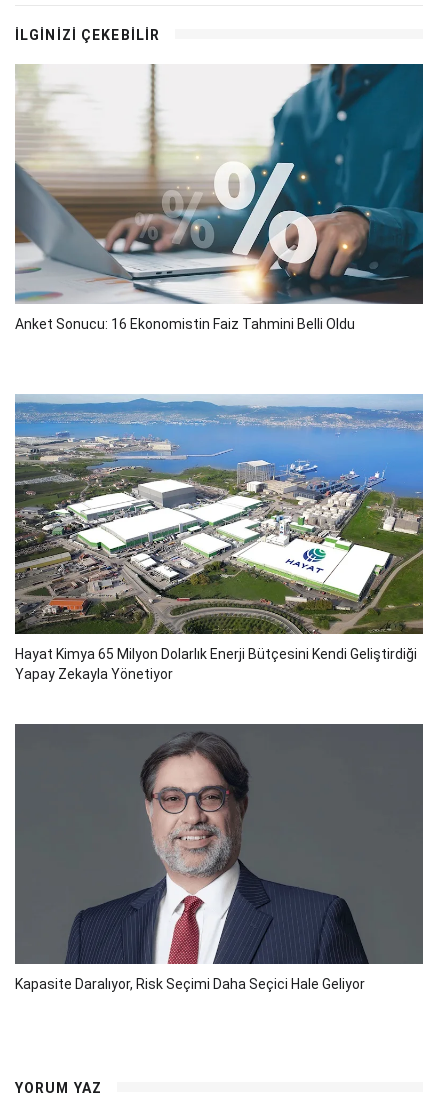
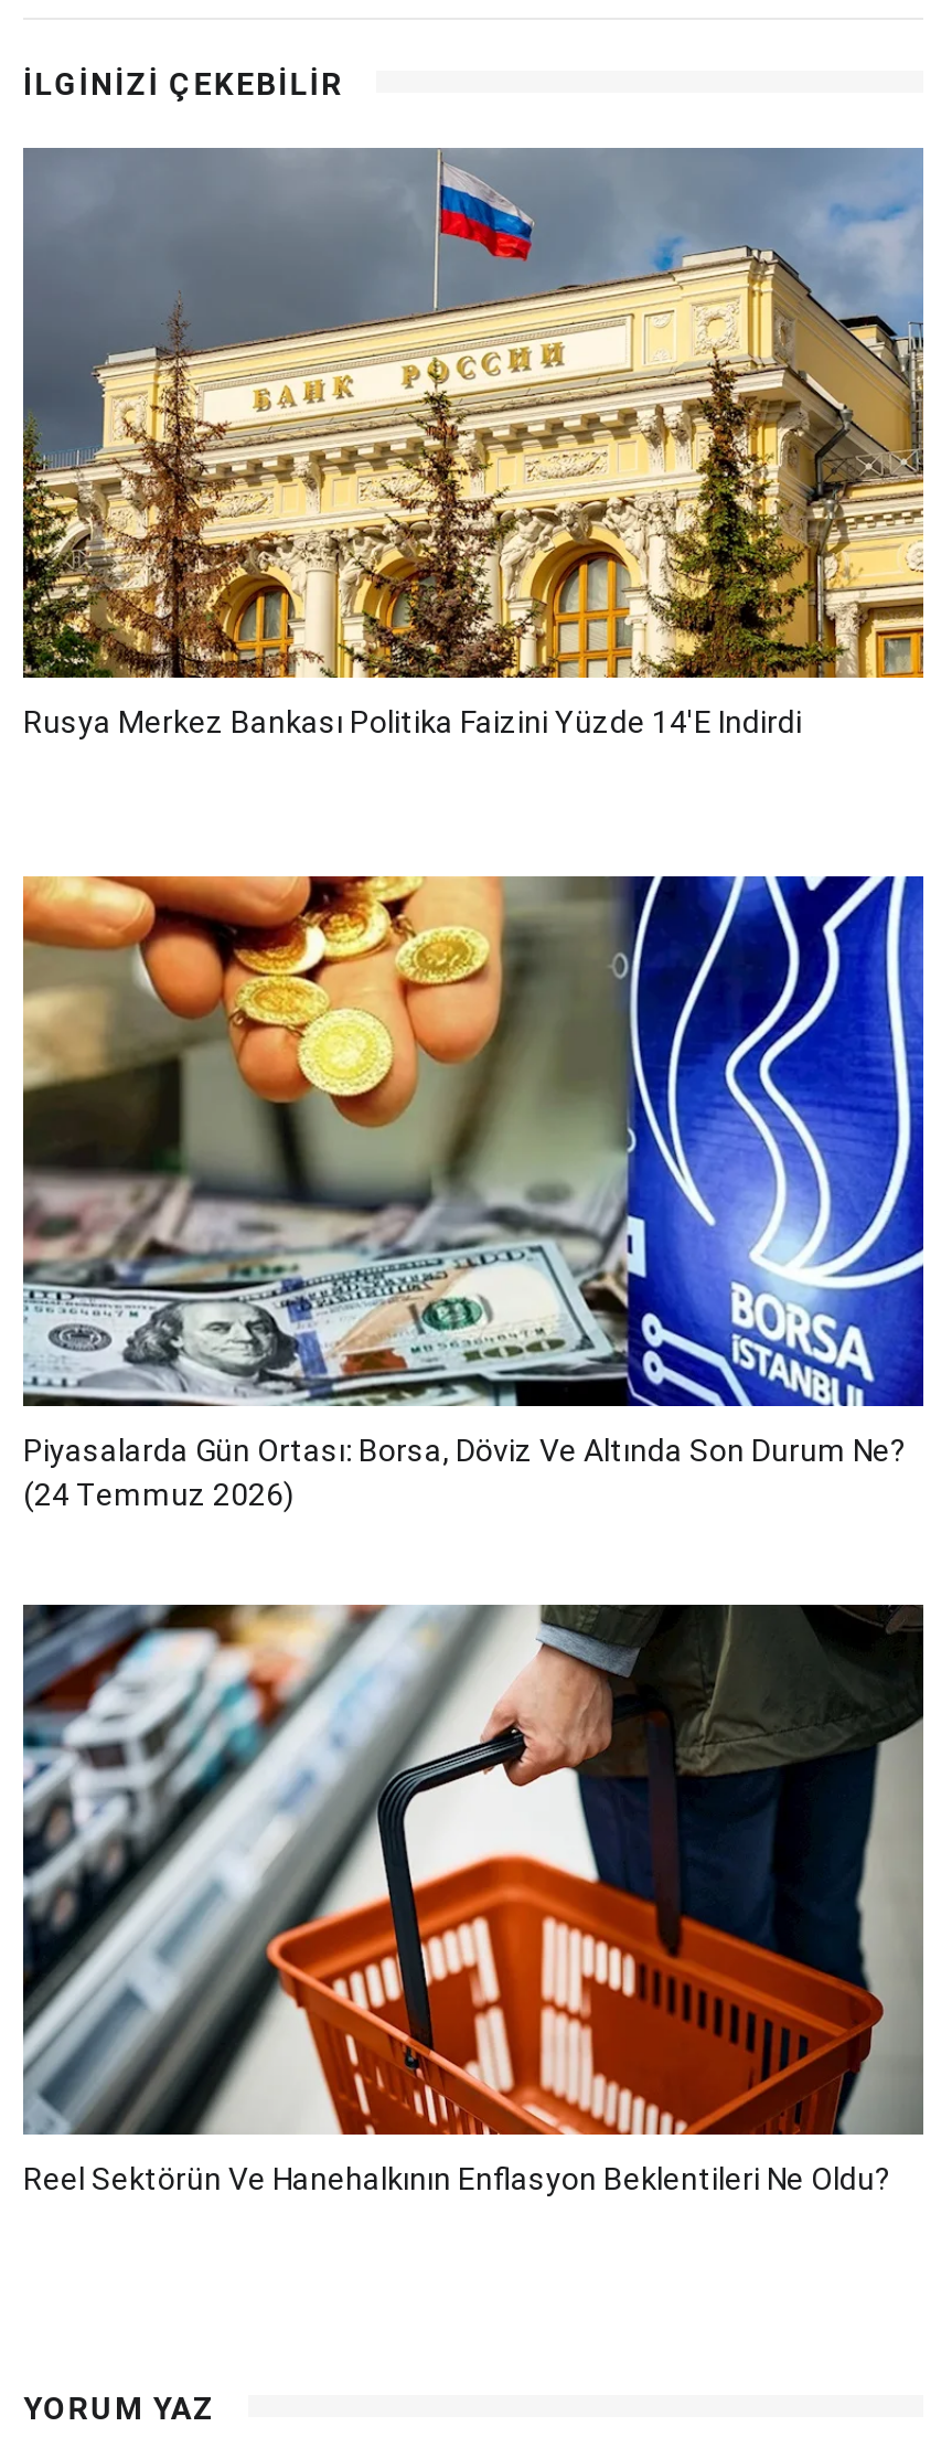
- [image]
- Anket Sonucu: 16 Ekonomistin Faiz Tahmini Belli Oldu
+ [image]
+ Rusya Merkez Bankası Politika Faizini Yüzde 14'e Indirdi

- [image]
- Hayat Kimya 65 Milyon Dolarlık Enerji Bütçesini Kendi Geliştirdiği
- Yapay Zekayla Yönetiyor
+ [image]
+ Piyasalarda Gün Ortası: Borsa, Döviz Ve Altında Son Durum Ne?
+ (24 Temmuz 2026)

- [image]
- Kapasite Daralıyor, Risk Seçimi Daha Seçici Hale Geliyor
+ [image]
+ Reel Sektörün Ve Hanehalkının Enflasyon Beklentileri Ne Oldu?
